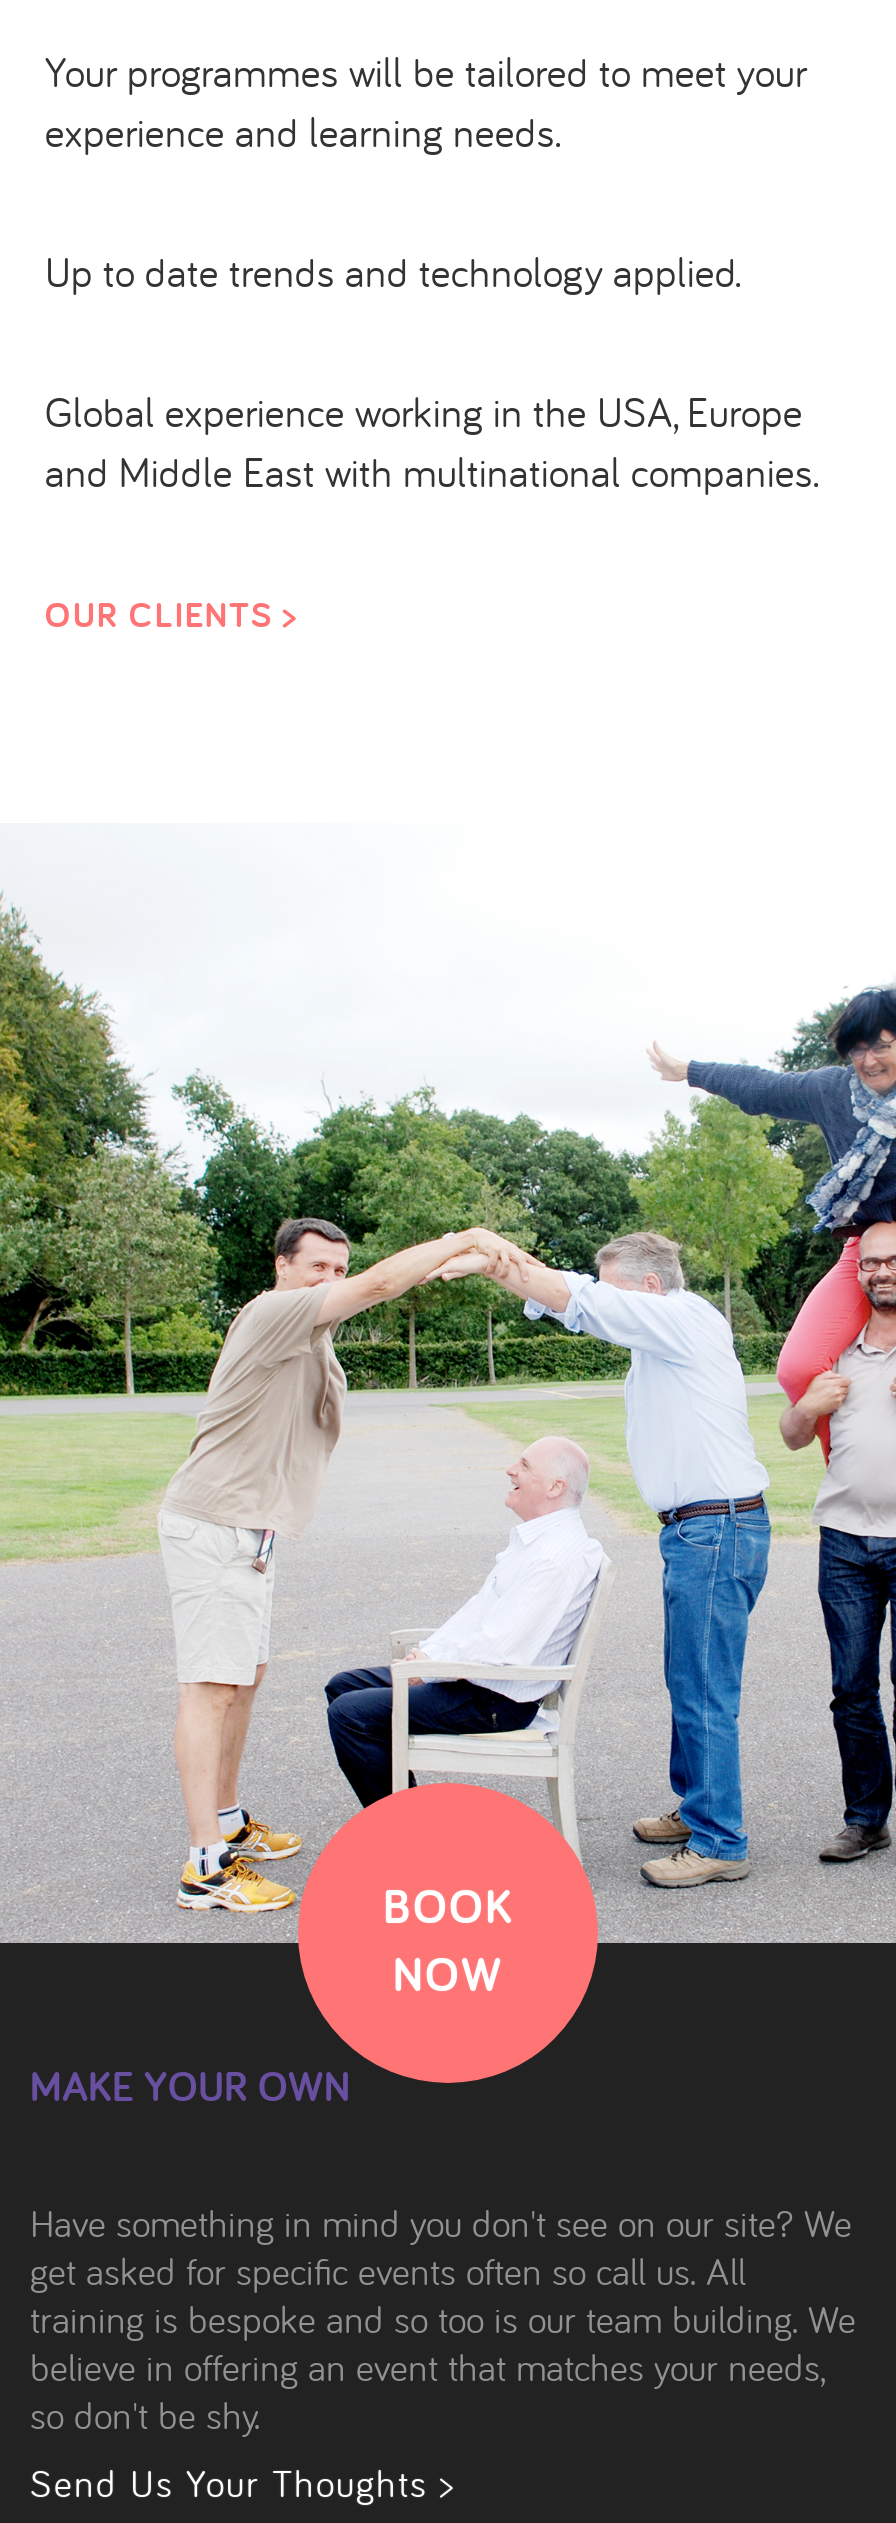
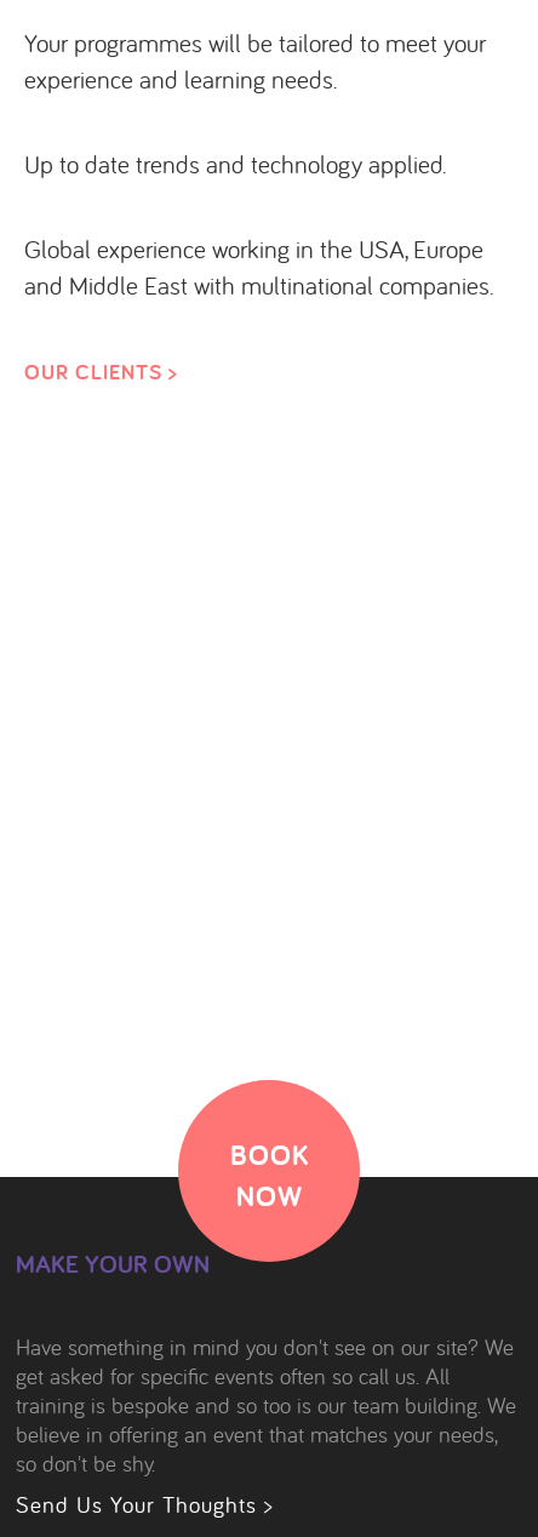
- [image]
